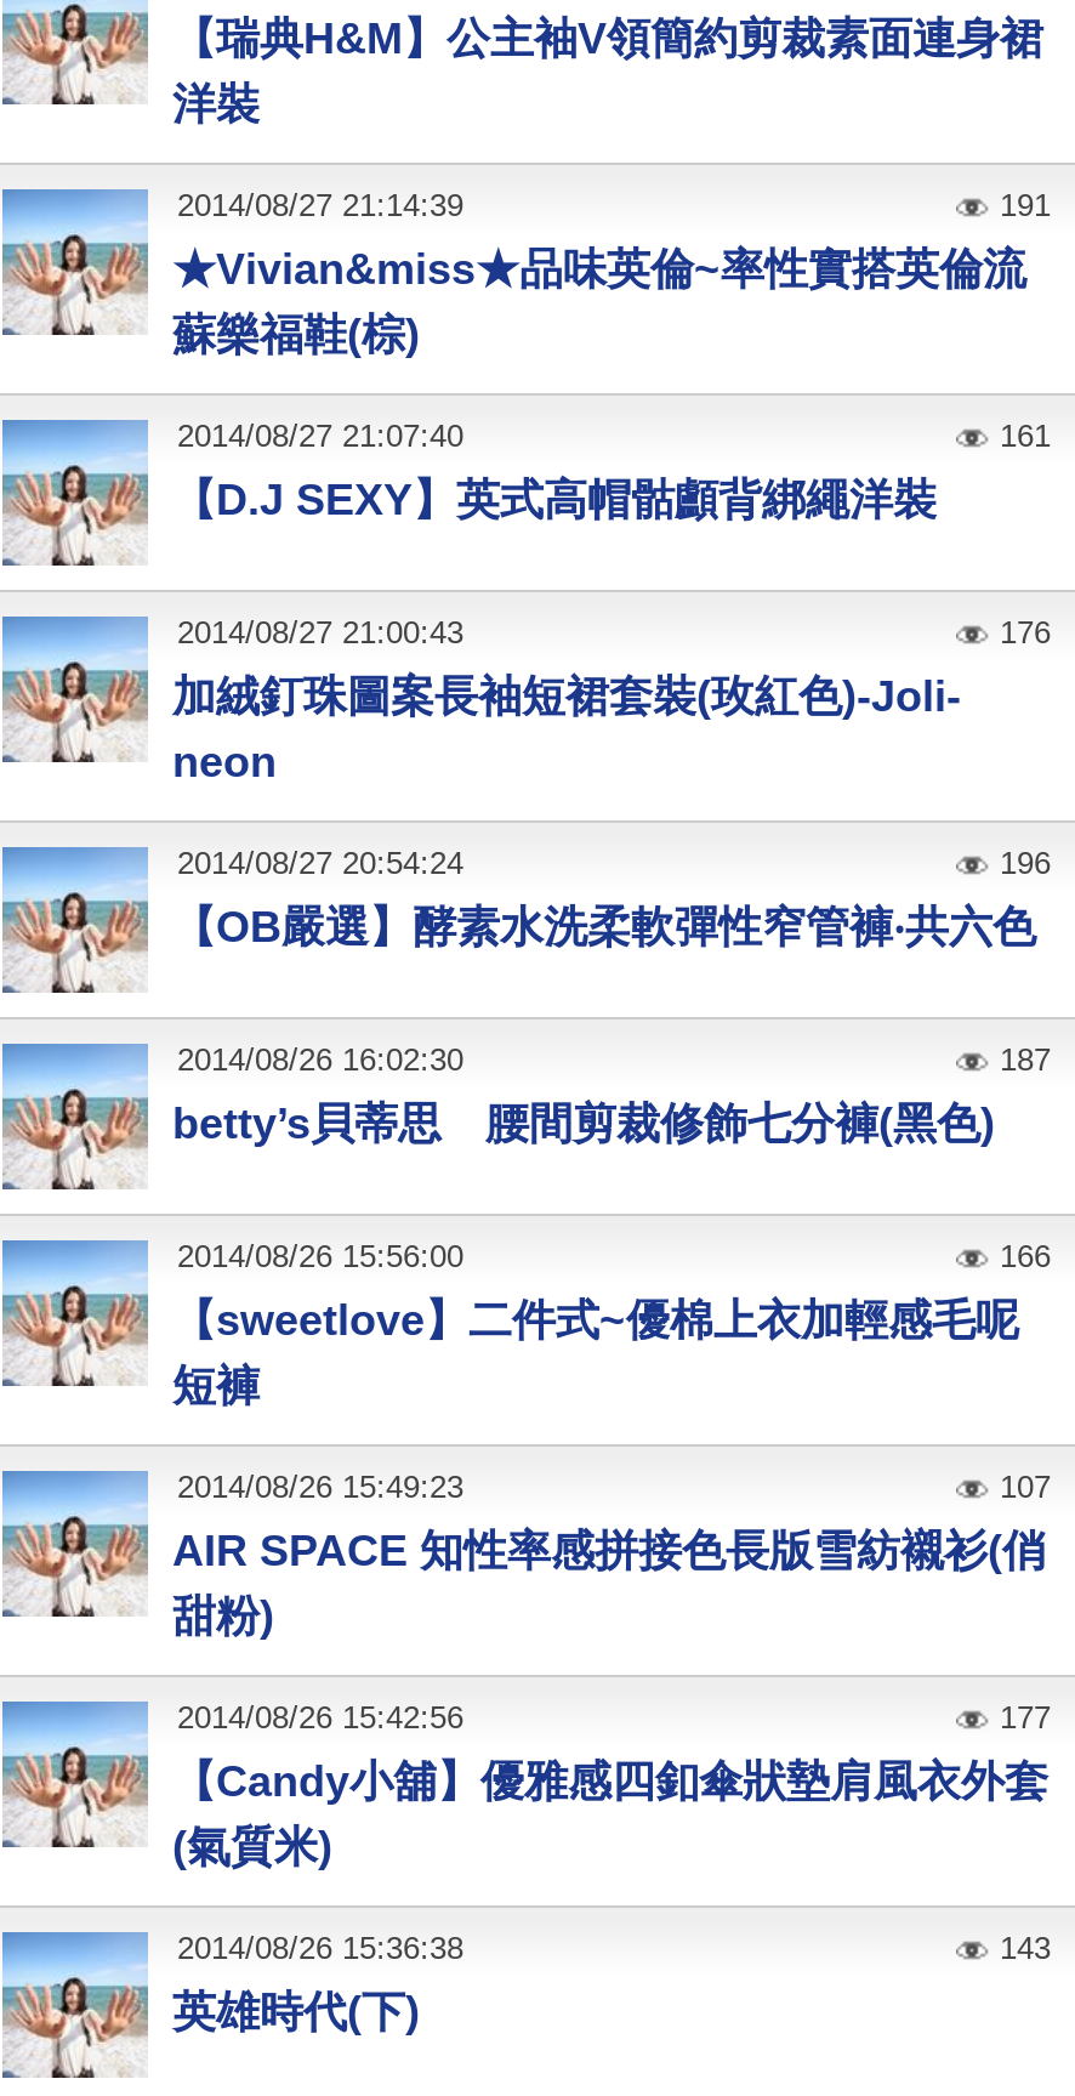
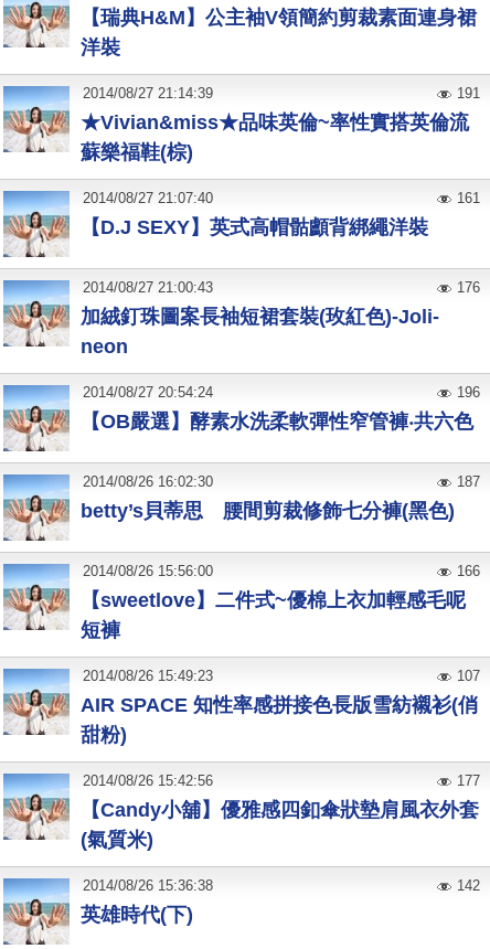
- 143
+ 142
